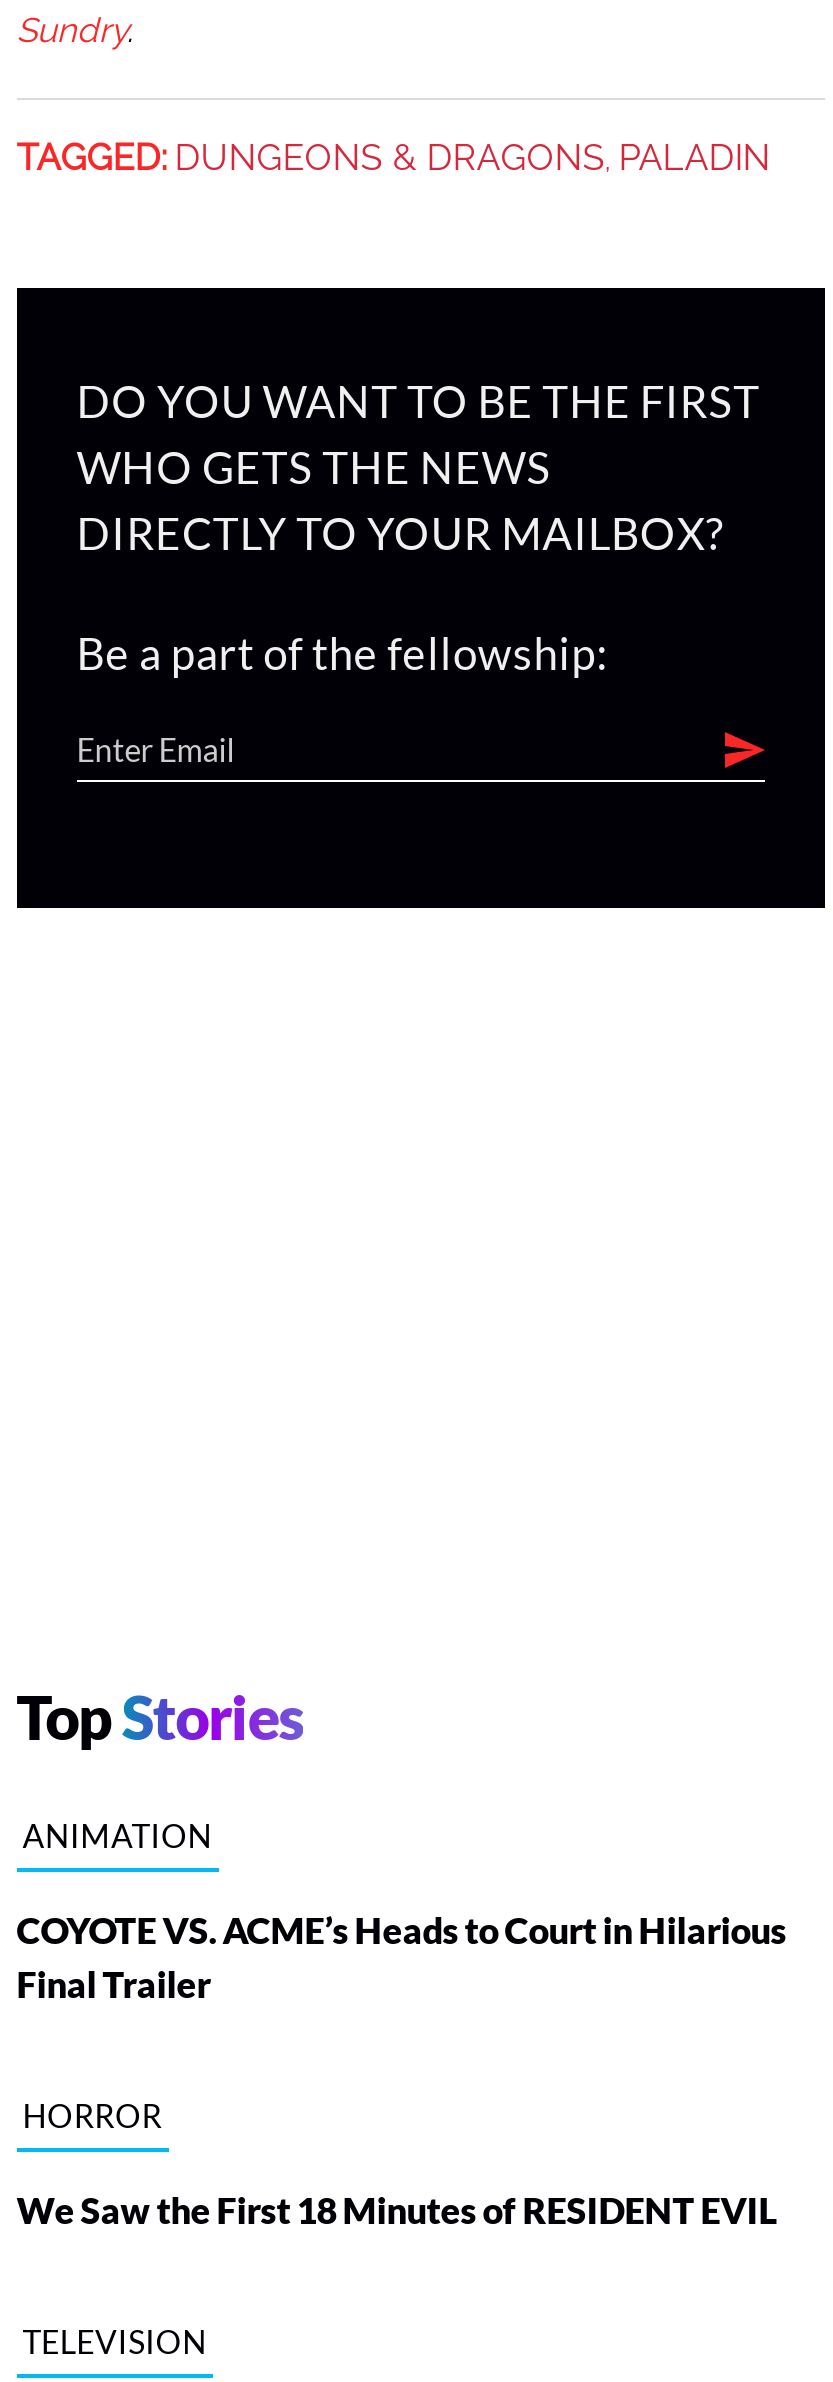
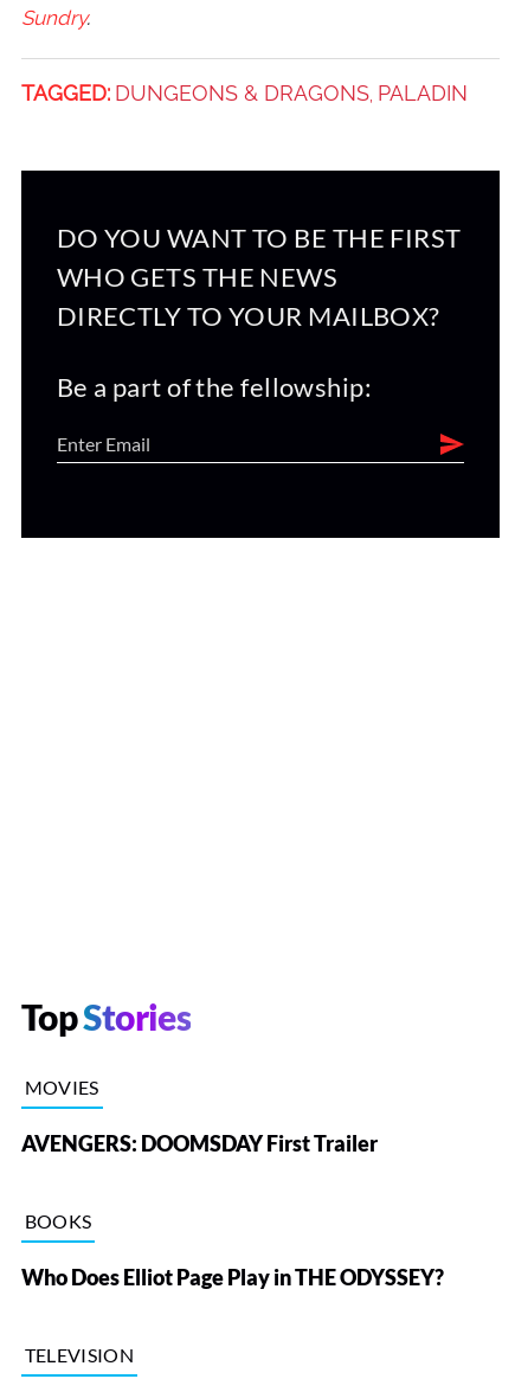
- ANIMATION
+ MOVIES

- COYOTE VS. ACME’s Heads to Court in Hilarious
- Final Trailer
+ AVENGERS: DOOMSDAY First Trailer

- HORROR
+ BOOKS

- We Saw the First 18 Minutes of RESIDENT EVIL
+ Who Does Elliot Page Play in THE ODYSSEY?
